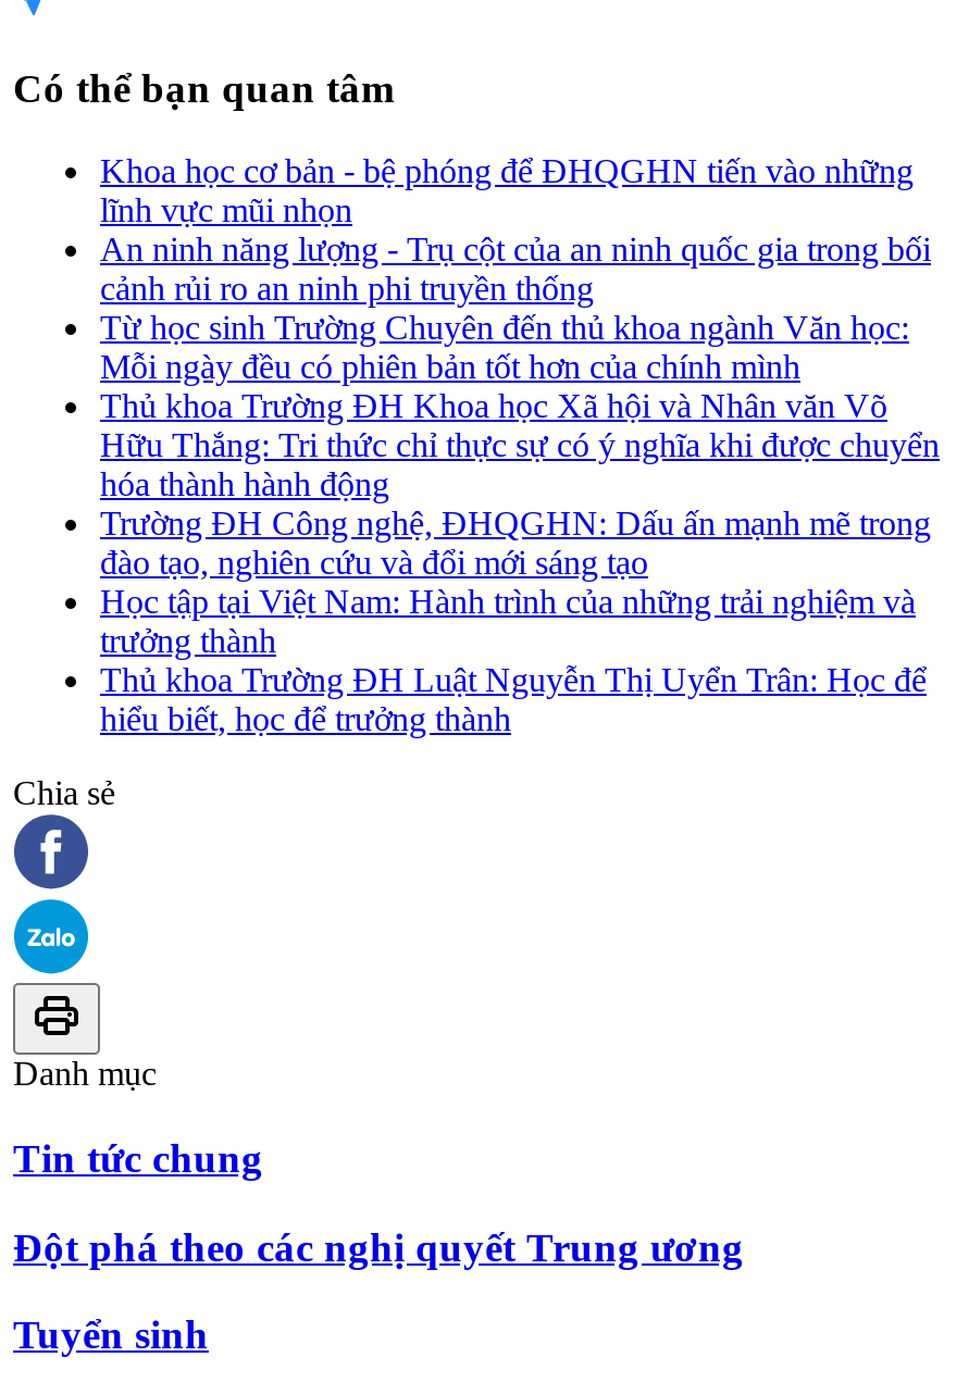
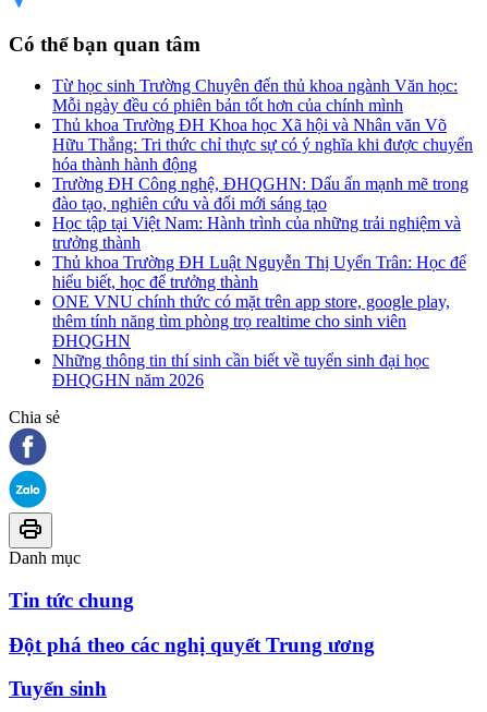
- Khoa học cơ bản - bệ phóng để ĐHQGHN tiến vào những
- lĩnh vực mũi nhọn
- An ninh năng lượng - Trụ cột của an ninh quốc gia trong bối
- cảnh rủi ro an ninh phi truyền thống

moved up: Từ học sinh Trường Chuyên đến thủ khoa ngành Văn học: | Mỗi ngày đều có phiên bản tốt hơn của chính mình | Thủ khoa Trường ĐH Khoa học Xã hội và Nhân văn Võ | ... | Thủ khoa Trường ĐH Luật Nguyễn Thị Uyển Trân: Học để | hiểu biết, học để trưởng thành

+ ONE VNU chính thức có mặt trên app store, google play,
+ thêm tính năng tìm phòng trọ realtime cho sinh viên
+ ĐHQGHN
+ Những thông tin thí sinh cần biết về tuyển sinh đại học
+ ĐHQGHN năm 2026
